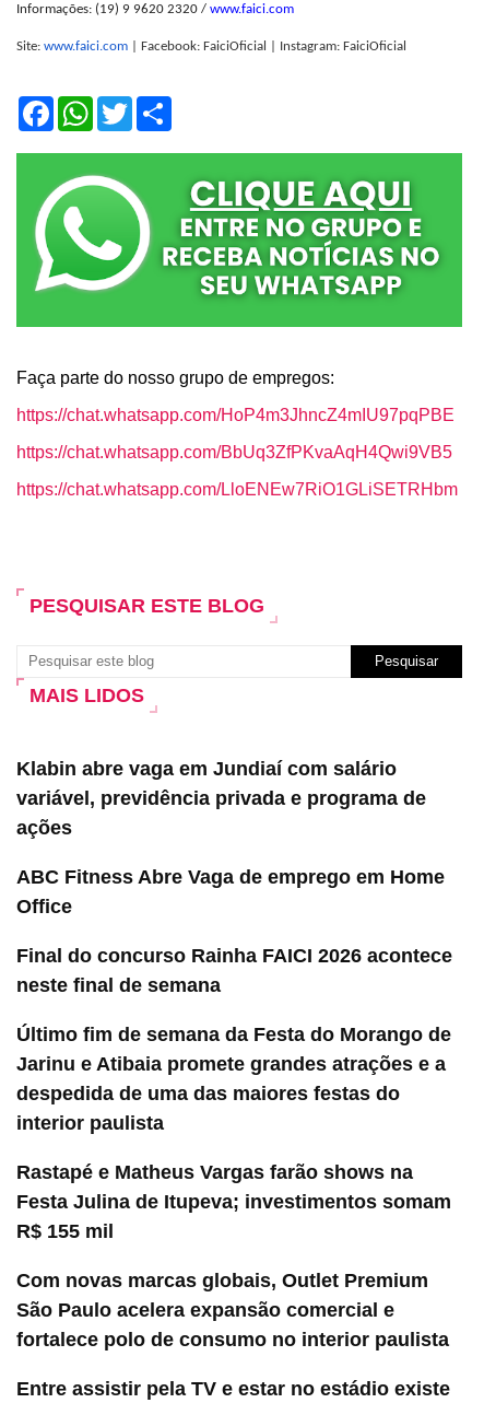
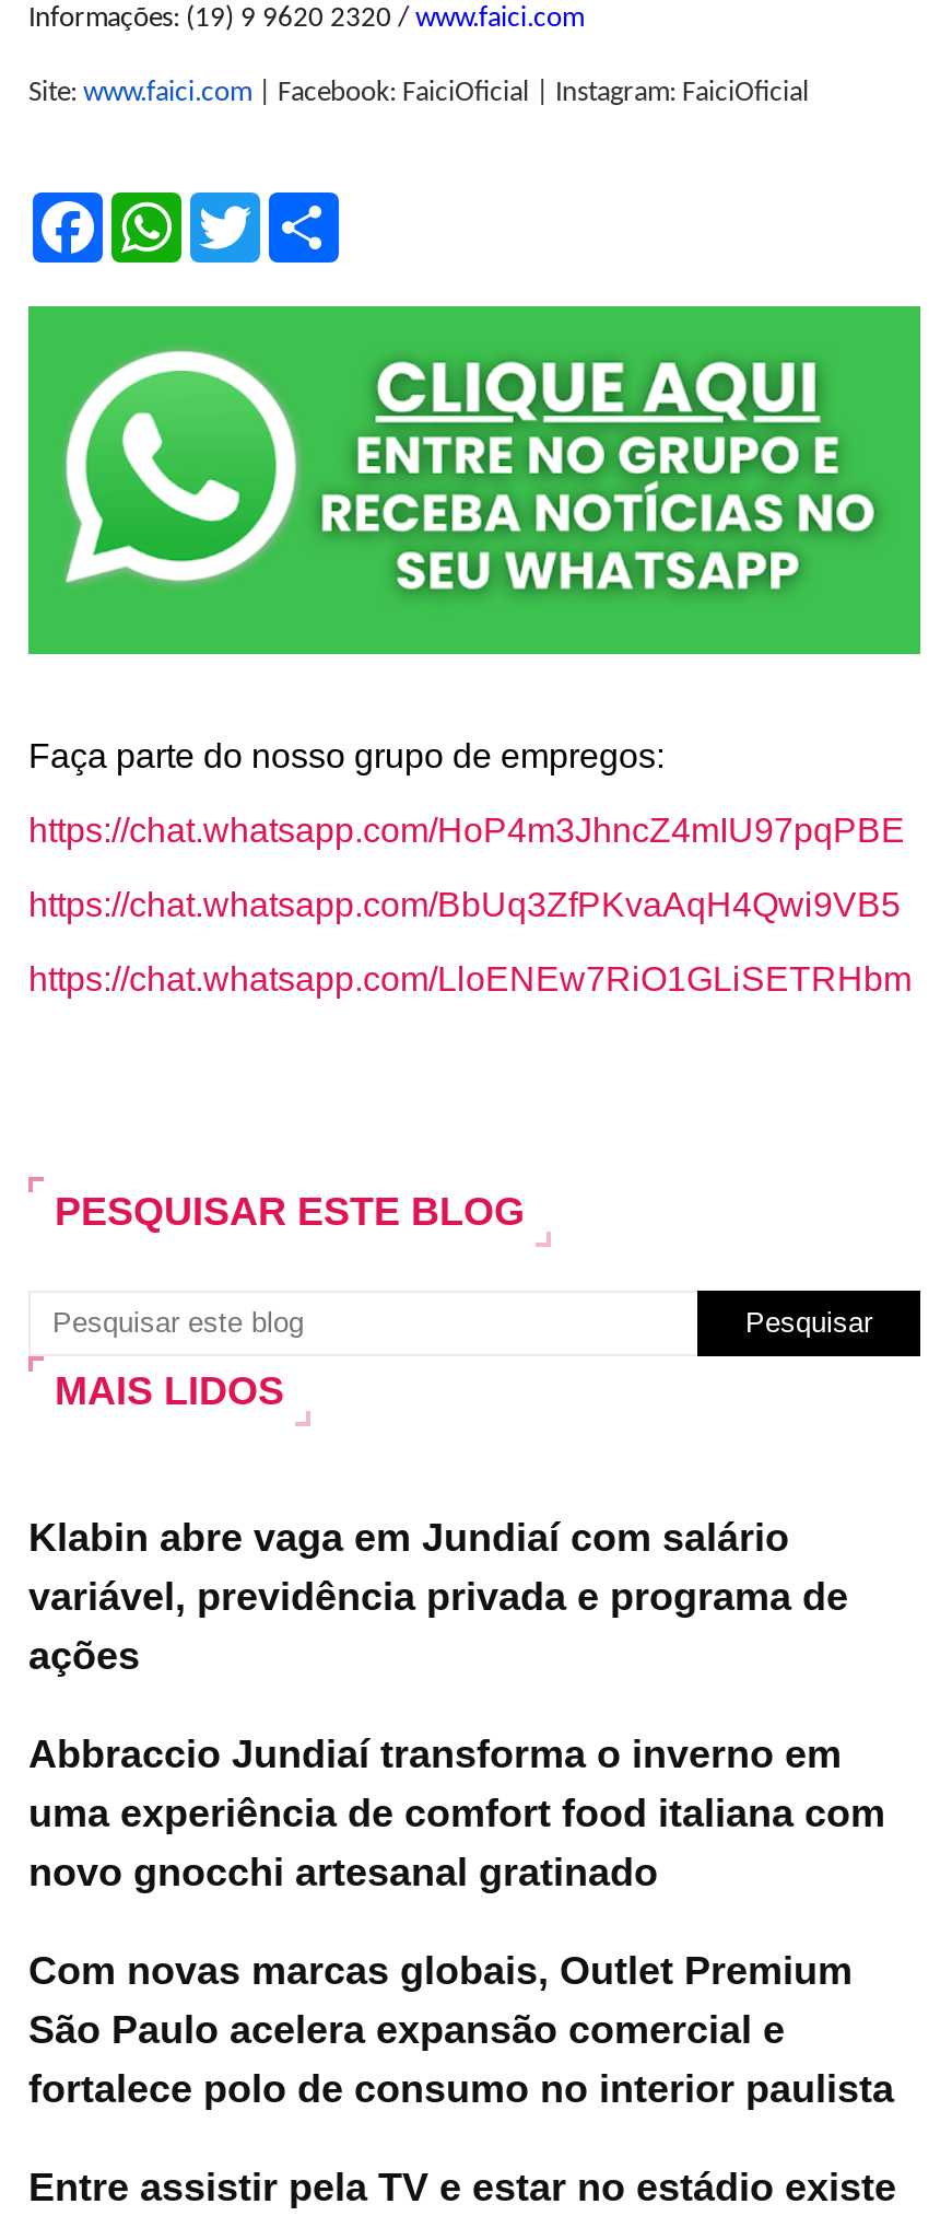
- ABC Fitness Abre Vaga de emprego em Home
- Office
- Final do concurso Rainha FAICI 2026 acontece
- neste final de semana
- Último fim de semana da Festa do Morango de
- Jarinu e Atibaia promete grandes atrações e a
- despedida de uma das maiores festas do
- interior paulista
- Rastapé e Matheus Vargas farão shows na
- Festa Julina de Itupeva; investimentos somam
- R$ 155 mil
+ Abbraccio Jundiaí transforma o inverno em
+ uma experiência de comfort food italiana com
+ novo gnocchi artesanal gratinado
